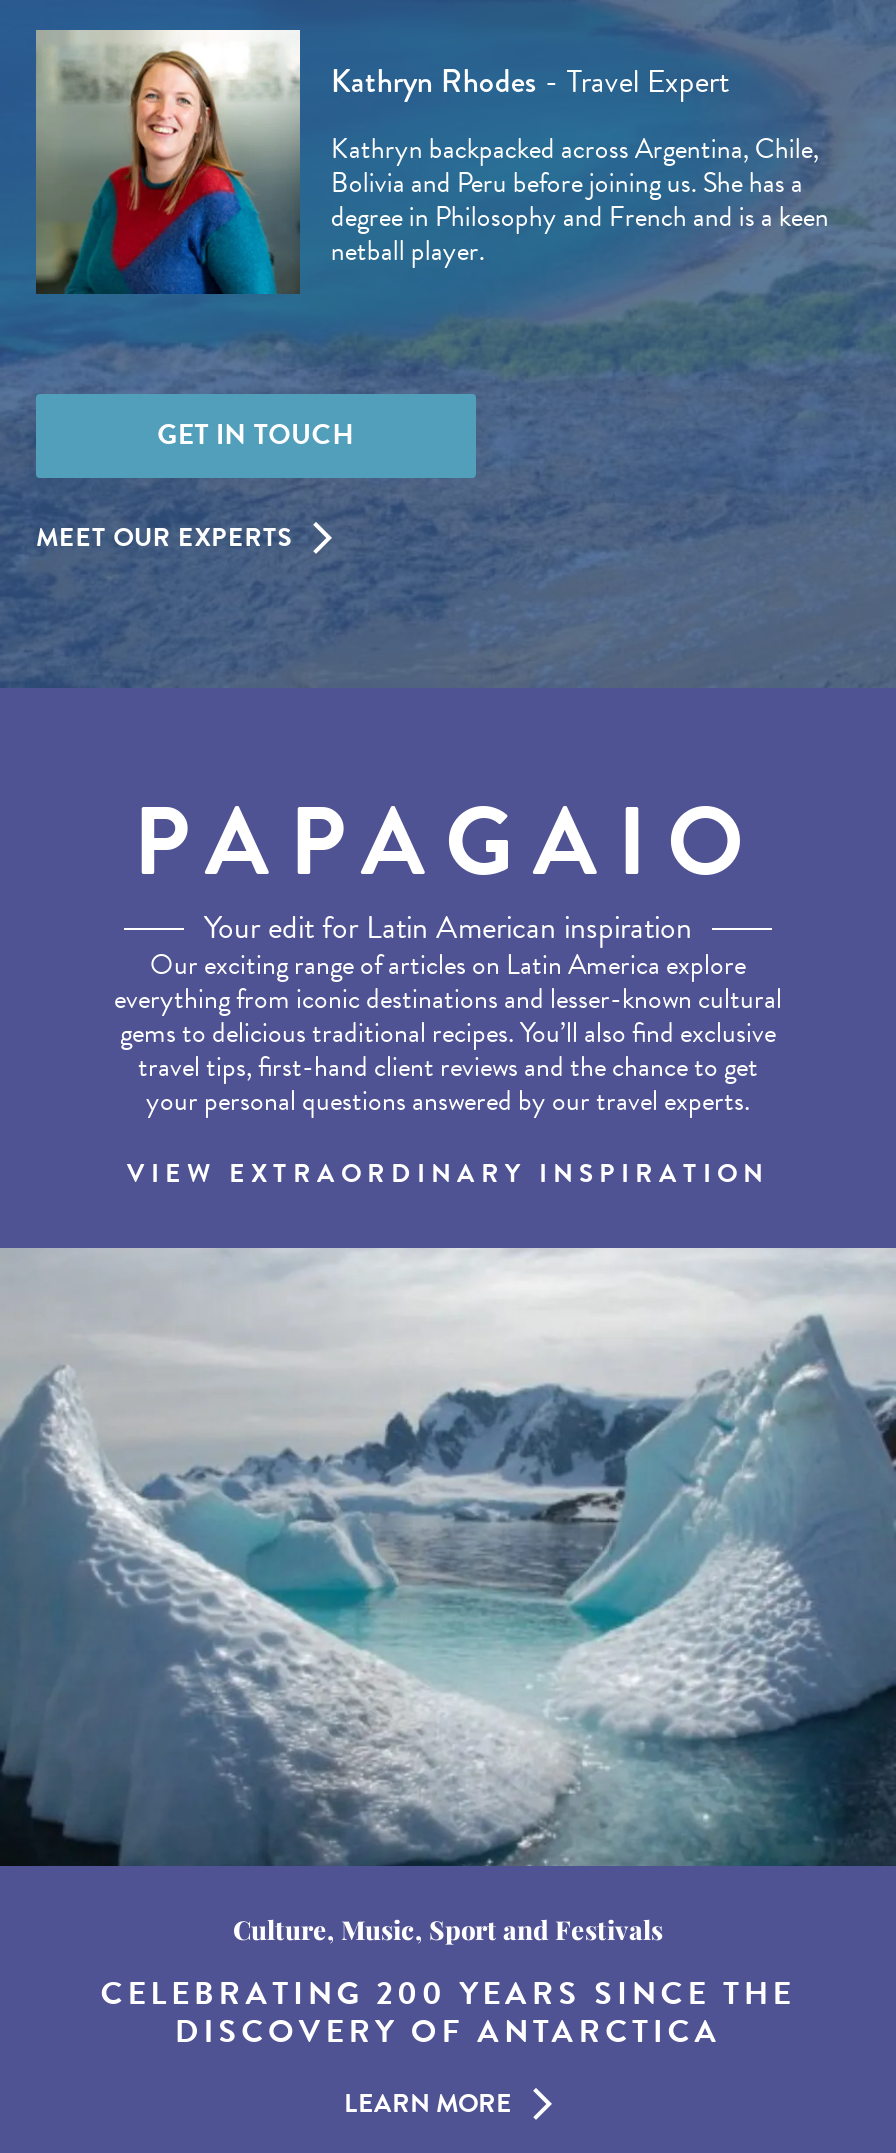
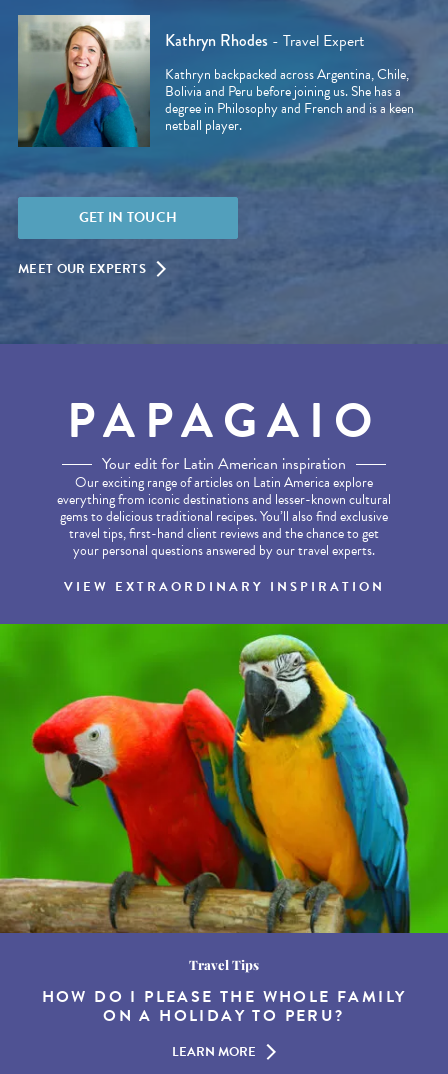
- [image]
- Culture, Music, Sport and Festivals
+ [image]
+ Travel Tips

- CELEBRATING 200 YEARS SINCE THE
- DISCOVERY OF ANTARCTICA
+ HOW DO I PLEASE THE WHOLE FAMILY
+ ON A HOLIDAY TO PERU?
